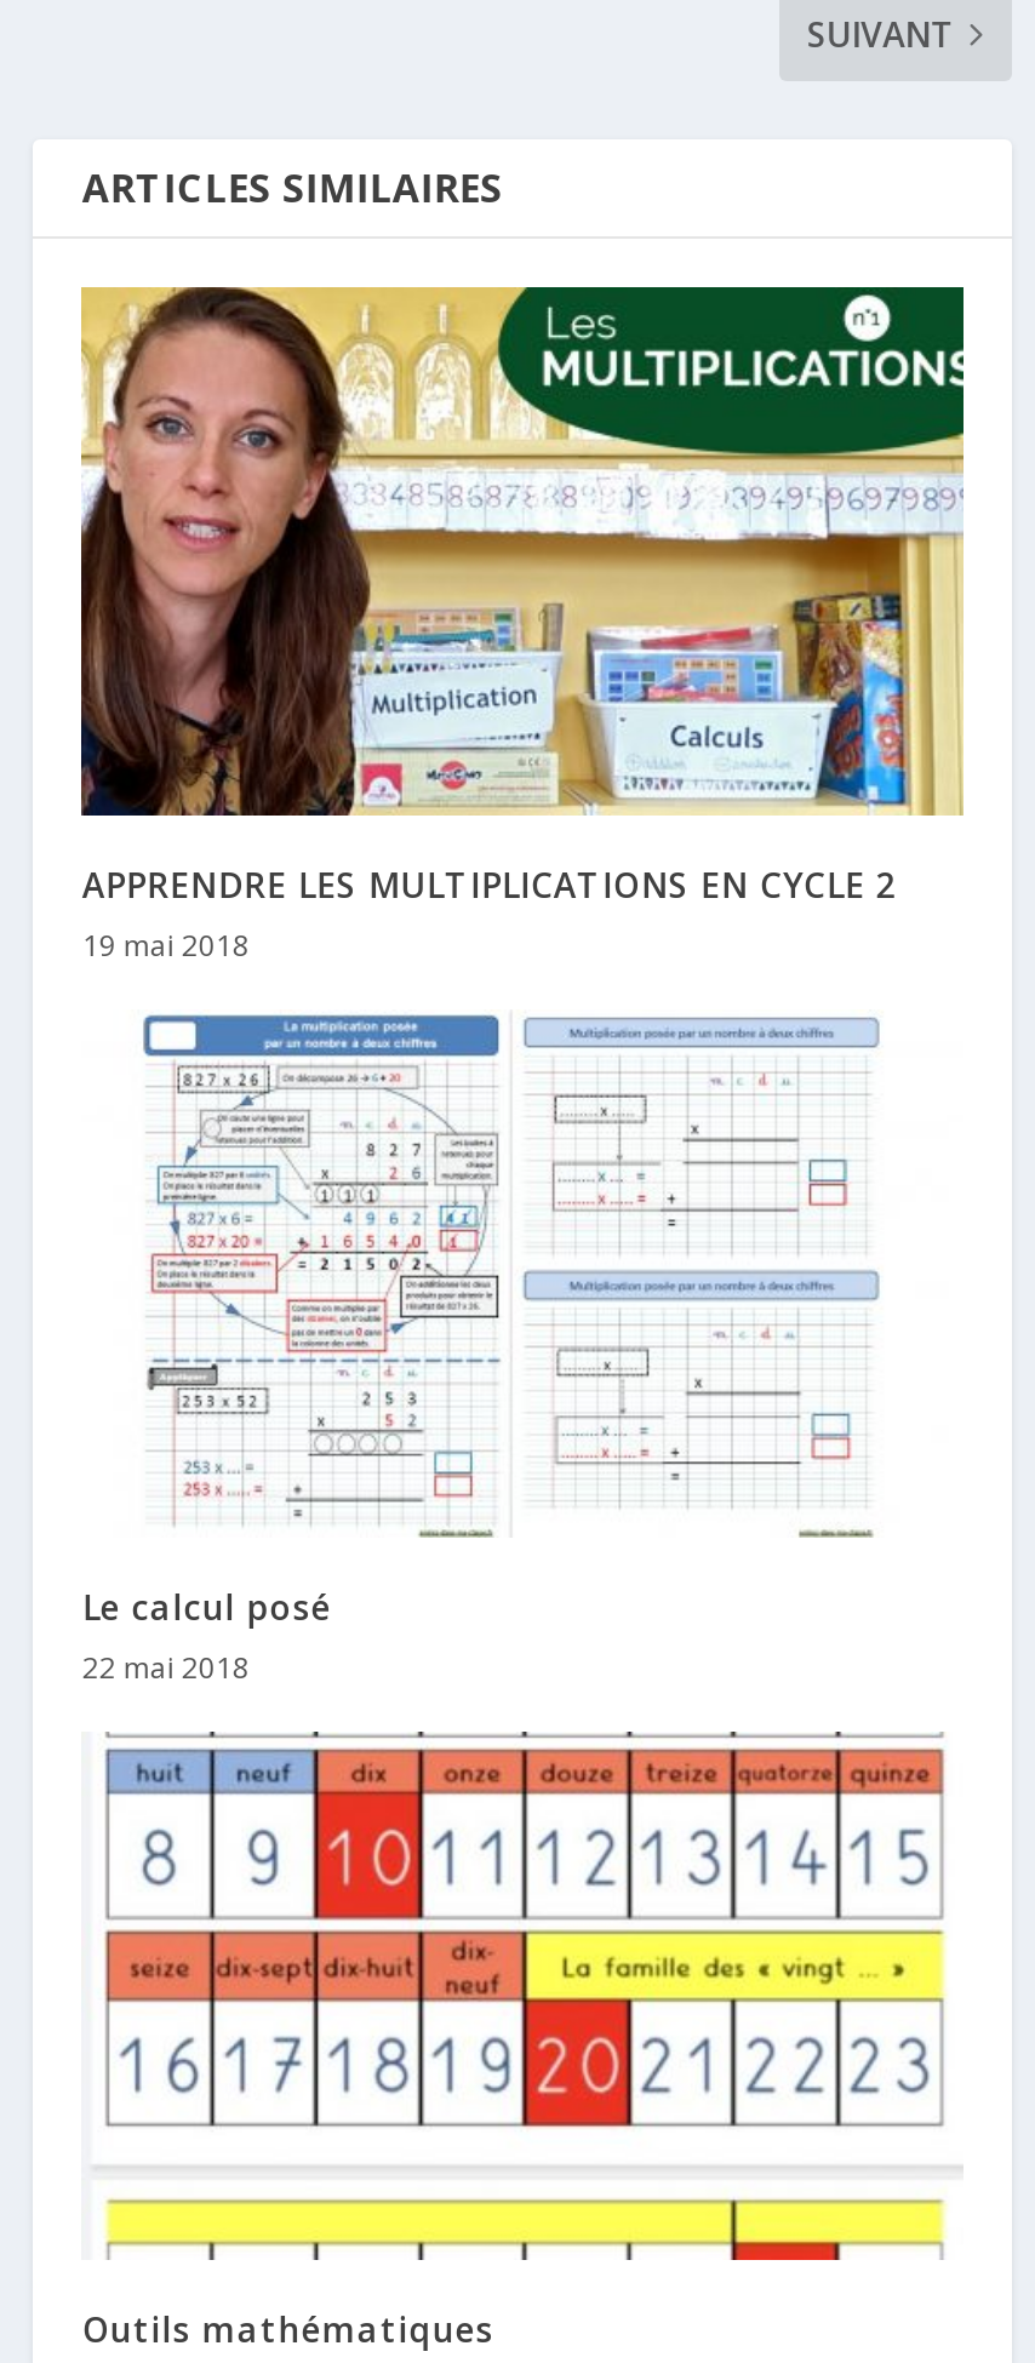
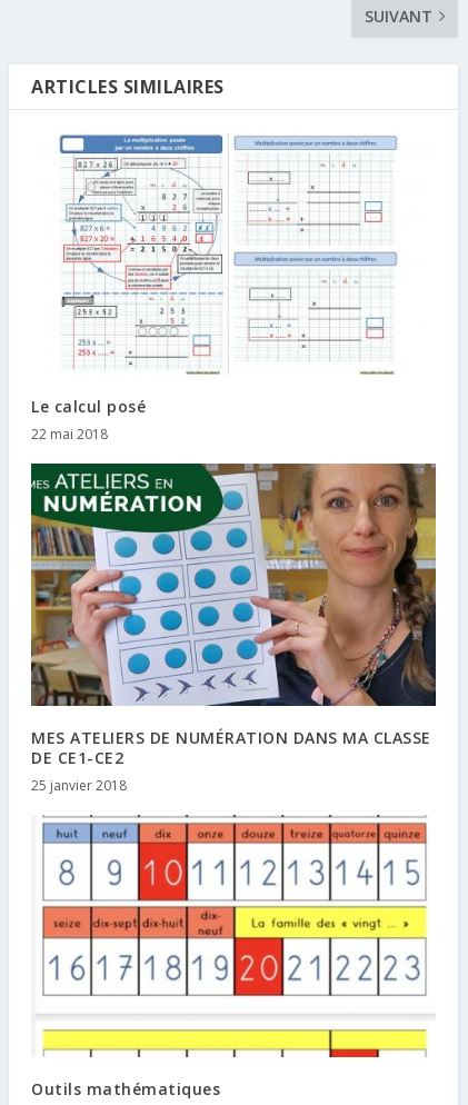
- [image]
- APPRENDRE LES MULTIPLICATIONS EN CYCLE 2
- 19 mai 2018

moved up: [image] | Le calcul posé | 22 mai 2018

+ [image]
+ MES ATELIERS DE NUMÉRATION DANS MA CLASSE
+ DE CE1-CE2
+ 25 janvier 2018
